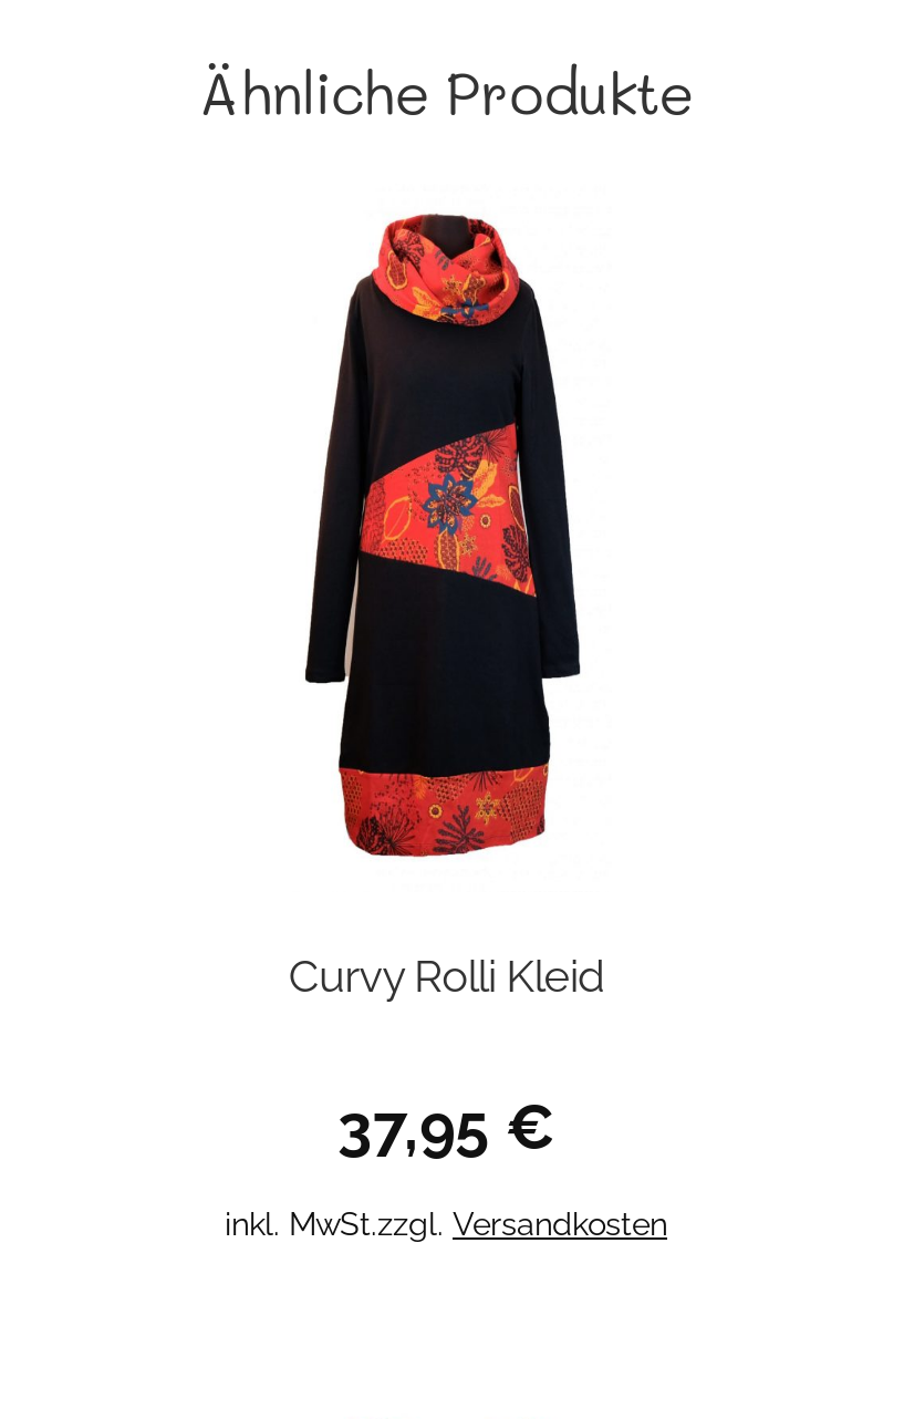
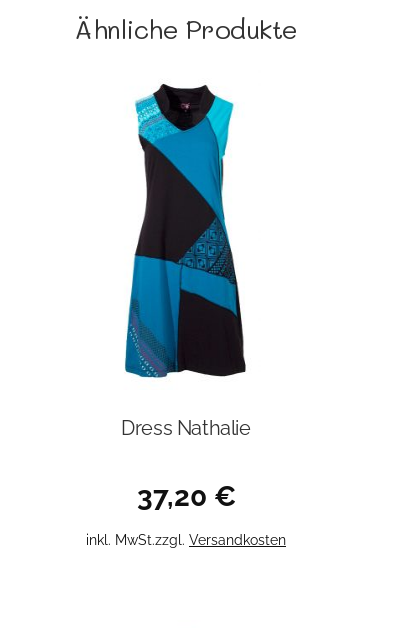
- [image]
- Curvy Rolli Kleid
+ [image]
+ Dress Nathalie

- 37,95 €
+ 37,20 €
